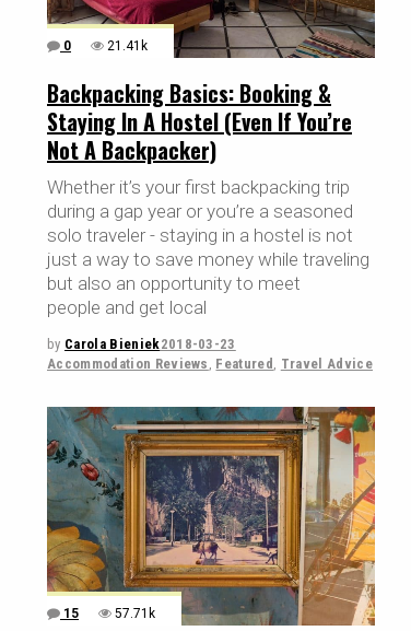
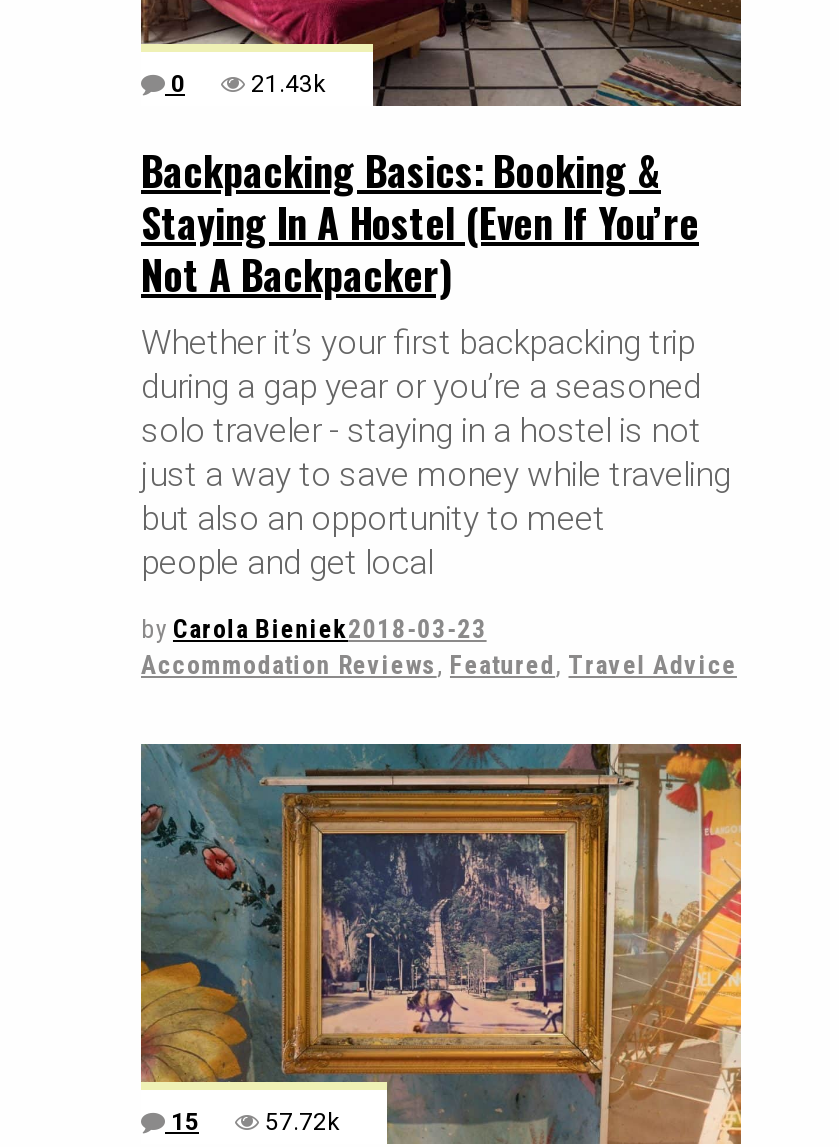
- 21.41k
+ 21.43k

- 57.71k
+ 57.72k
